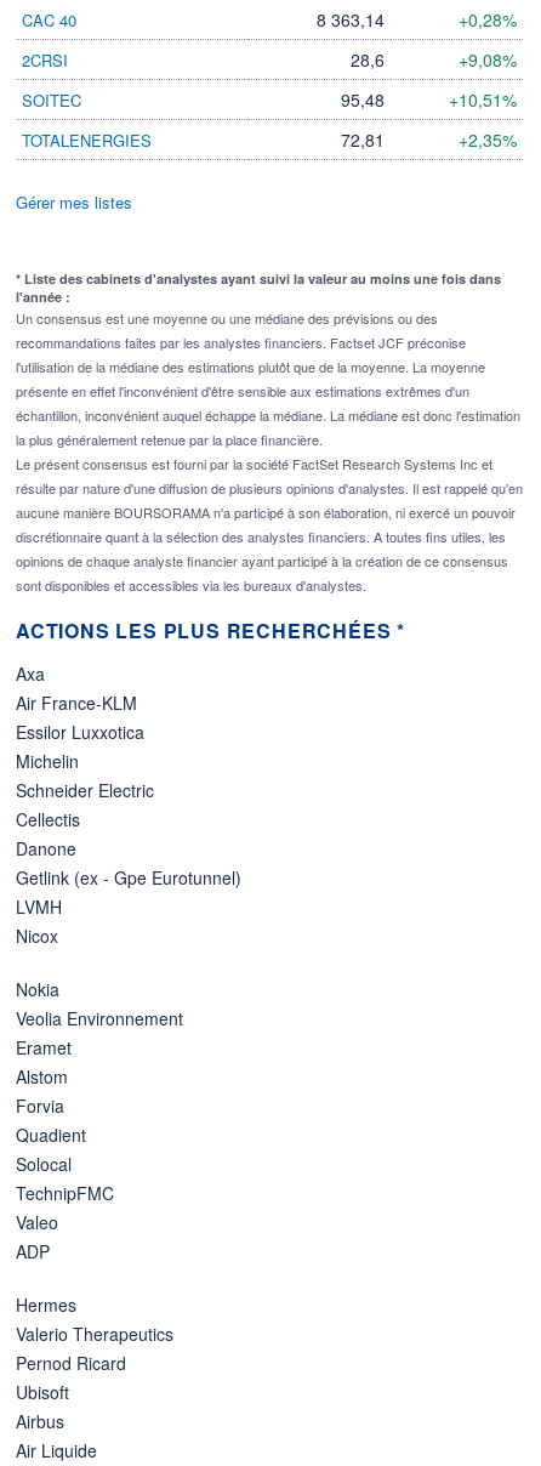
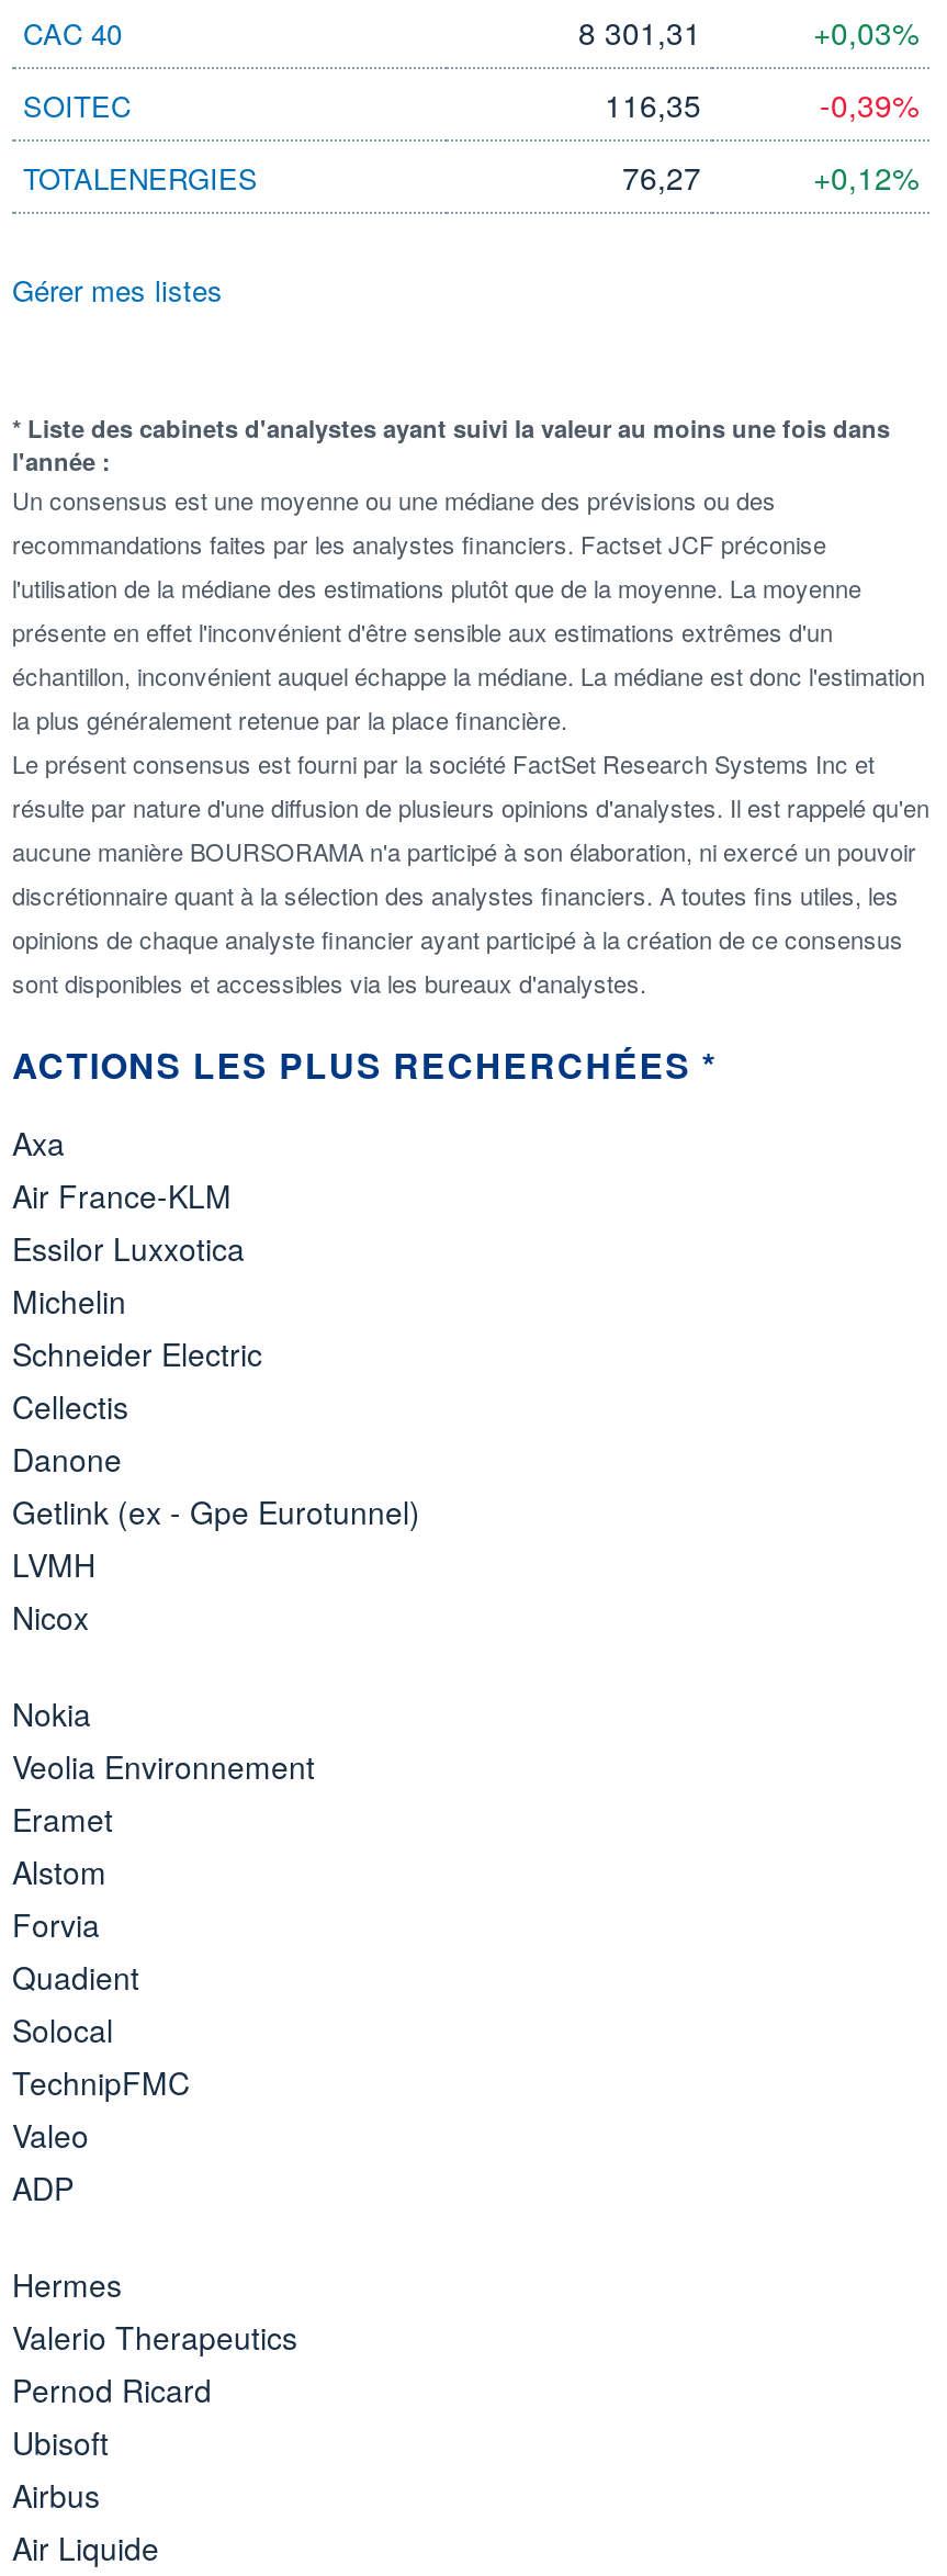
- 8 363,14
- +0,28%
- 2CRSI
- 28,6
- +9,08%
+ 8 301,31
+ +0,03%

- 95,48
+ 116,35

- +10,51%
+ -0,39%

- 72,81
+ 76,27

- +2,35%
+ +0,12%
